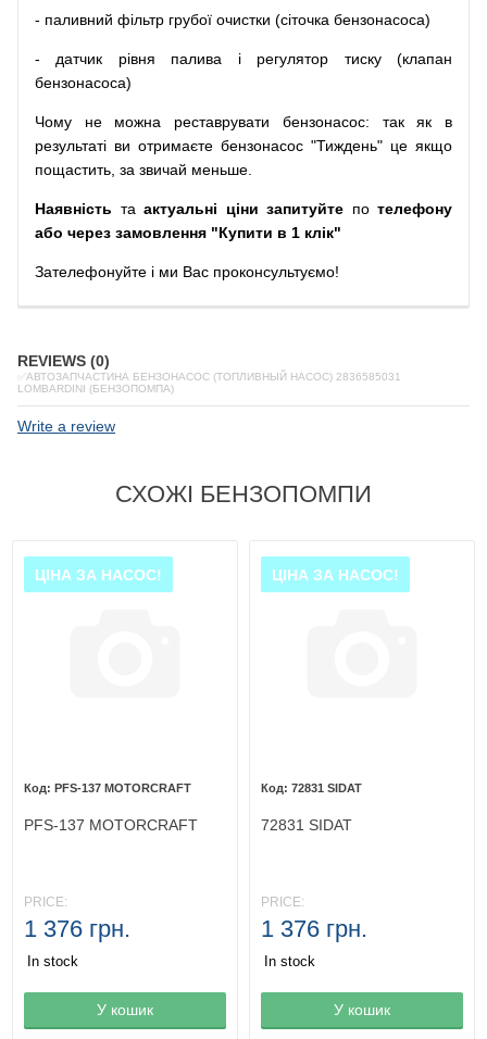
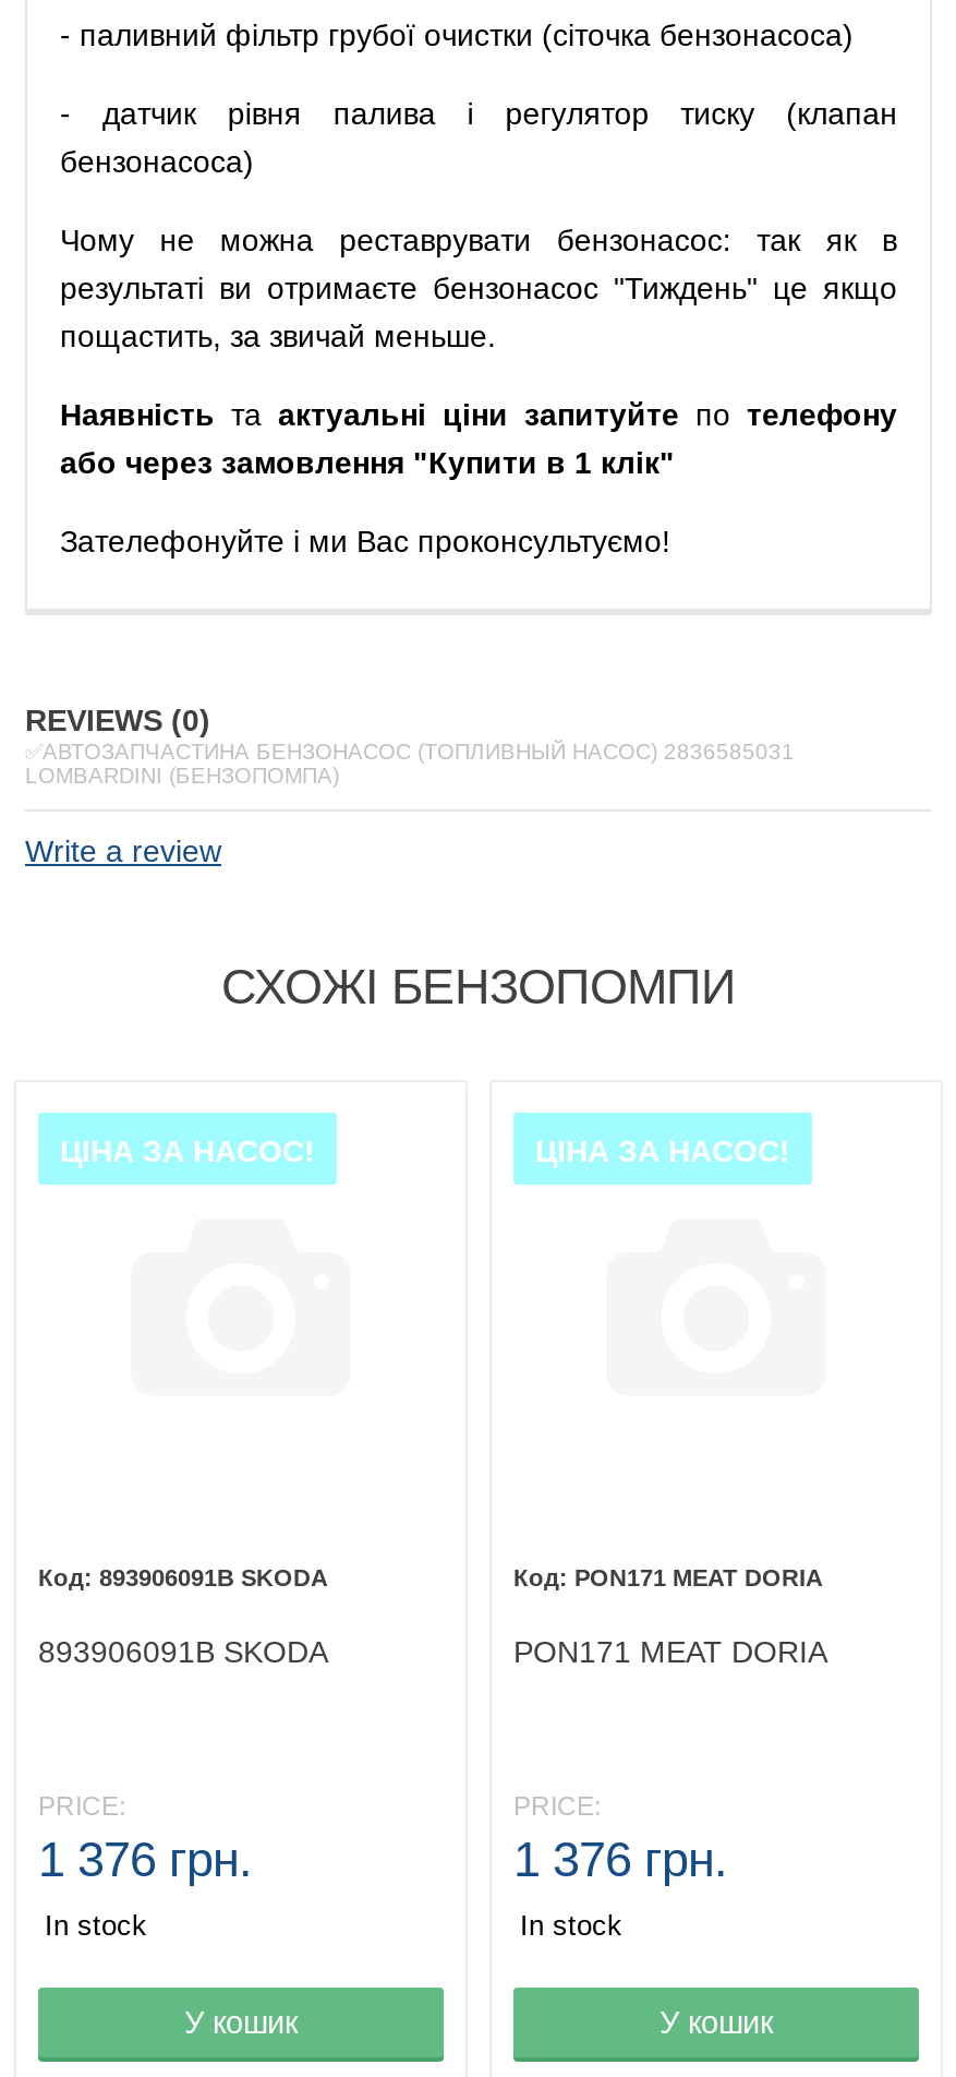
- PFS-137 MOTORCRAFT
+ 893906091B SKODA

- 72831 SIDAT
+ PON171 MEAT DORIA

- PFS-137 MOTORCRAFT
+ 893906091B SKODA

- 72831 SIDAT
+ PON171 MEAT DORIA
